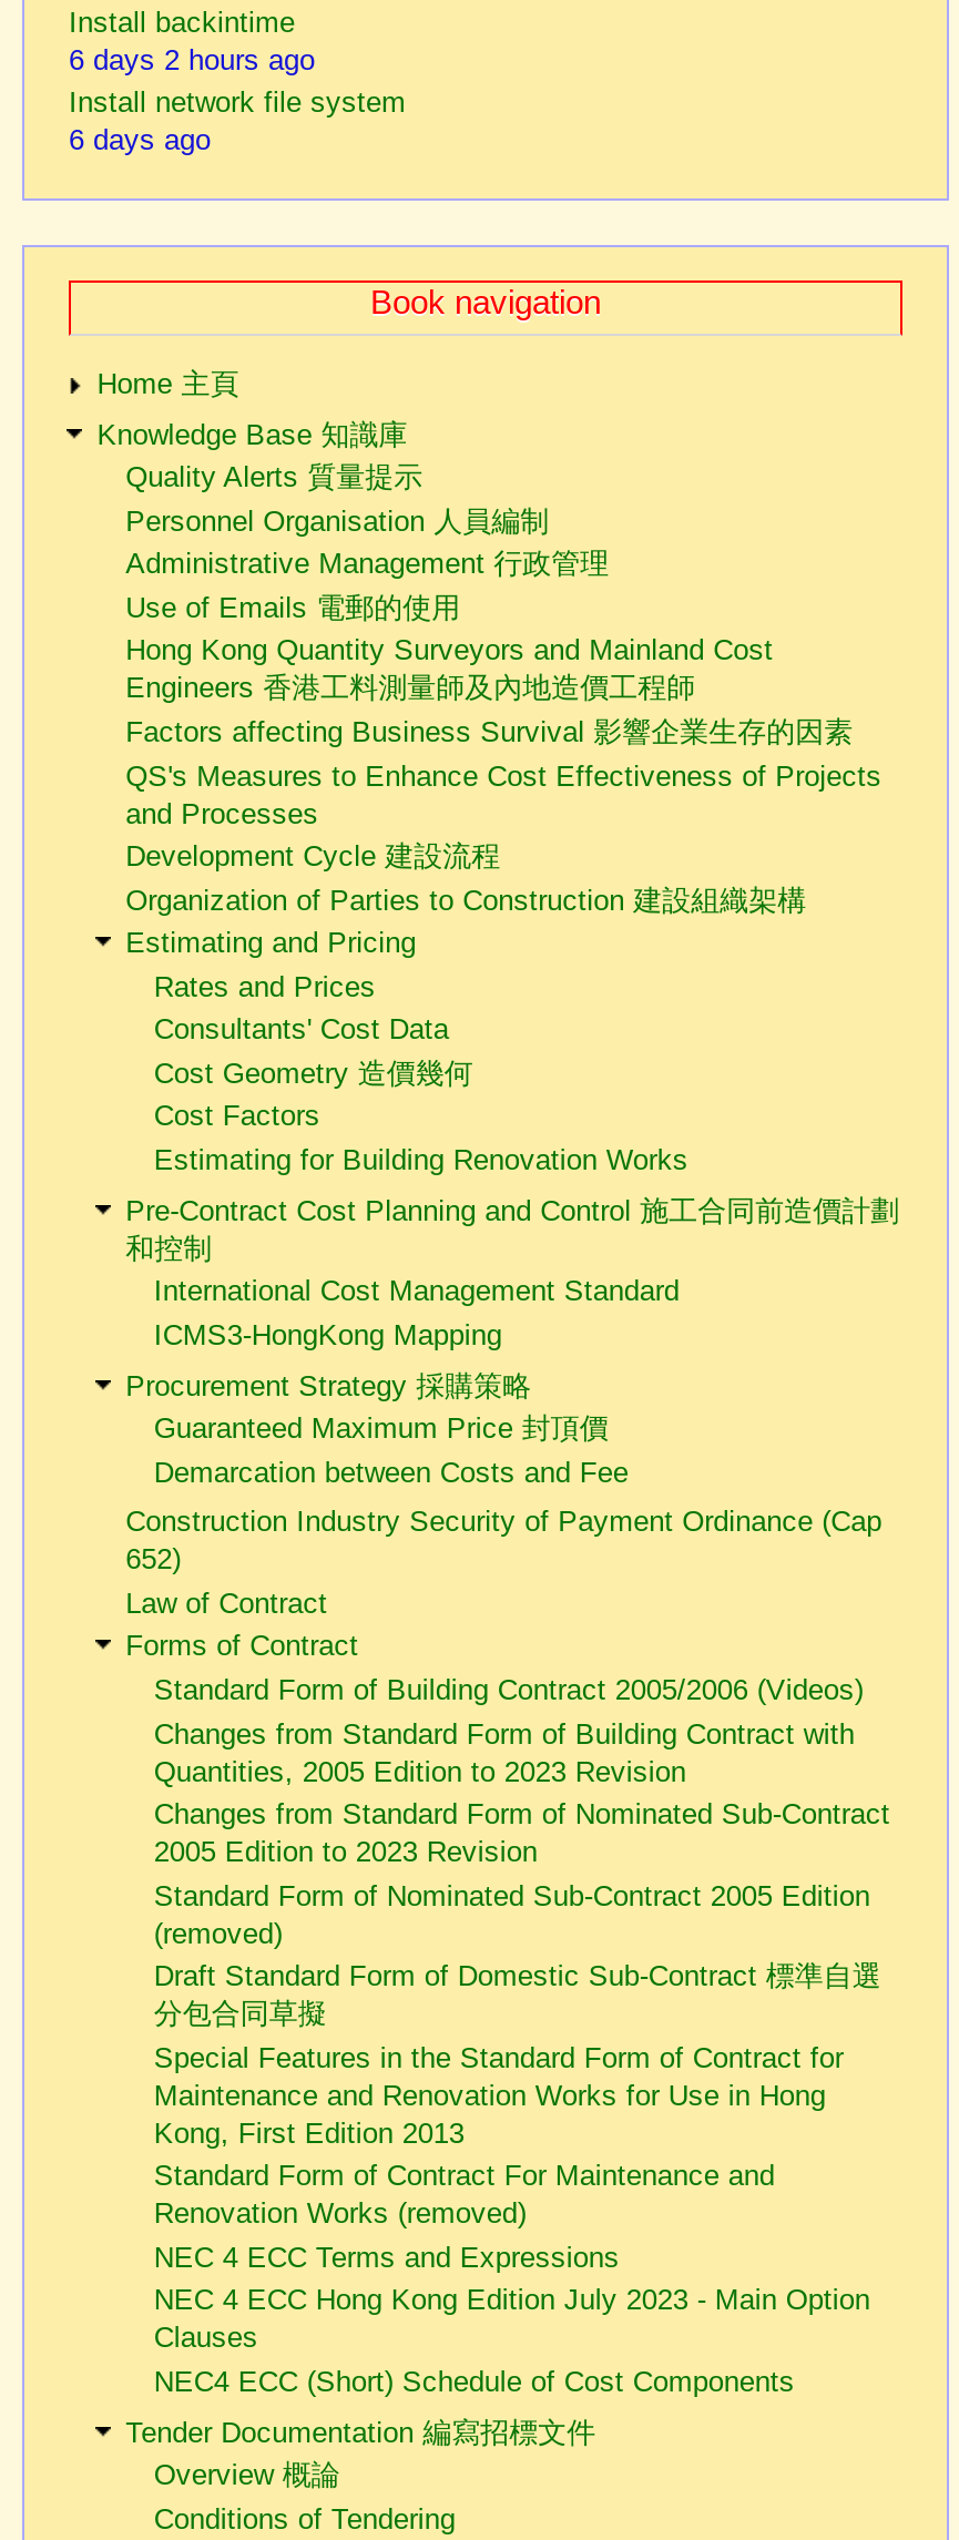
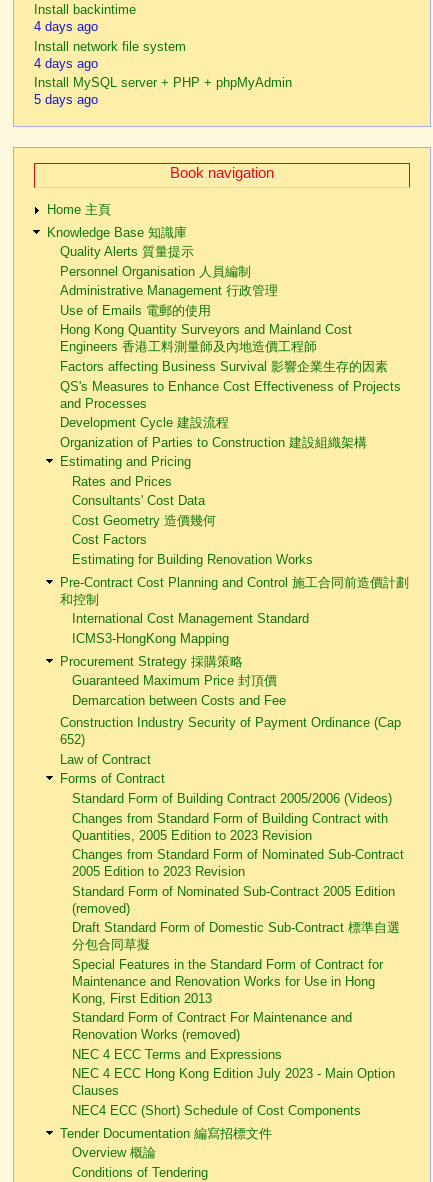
- 6 days 2 hours ago
+ 4 days ago

- 6 days ago
+ 4 days ago
+ Install MySQL server + PHP + phpMyAdmin
+ 5 days ago
